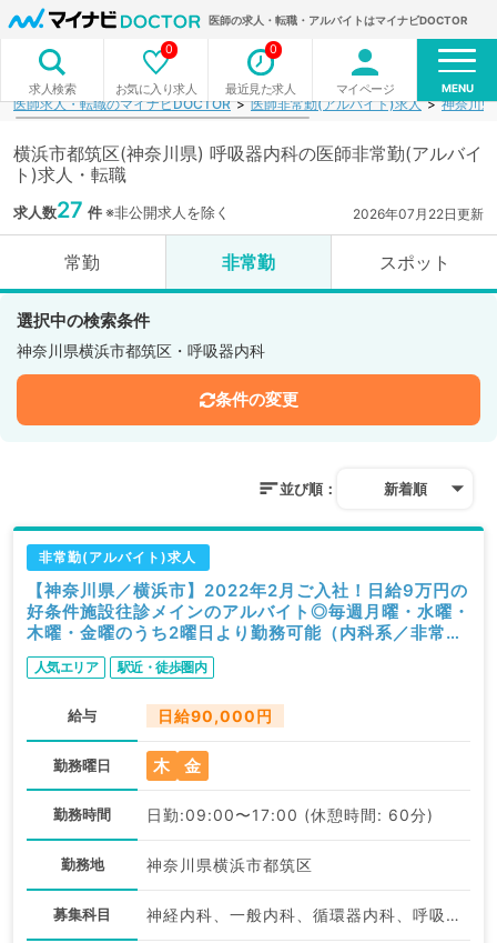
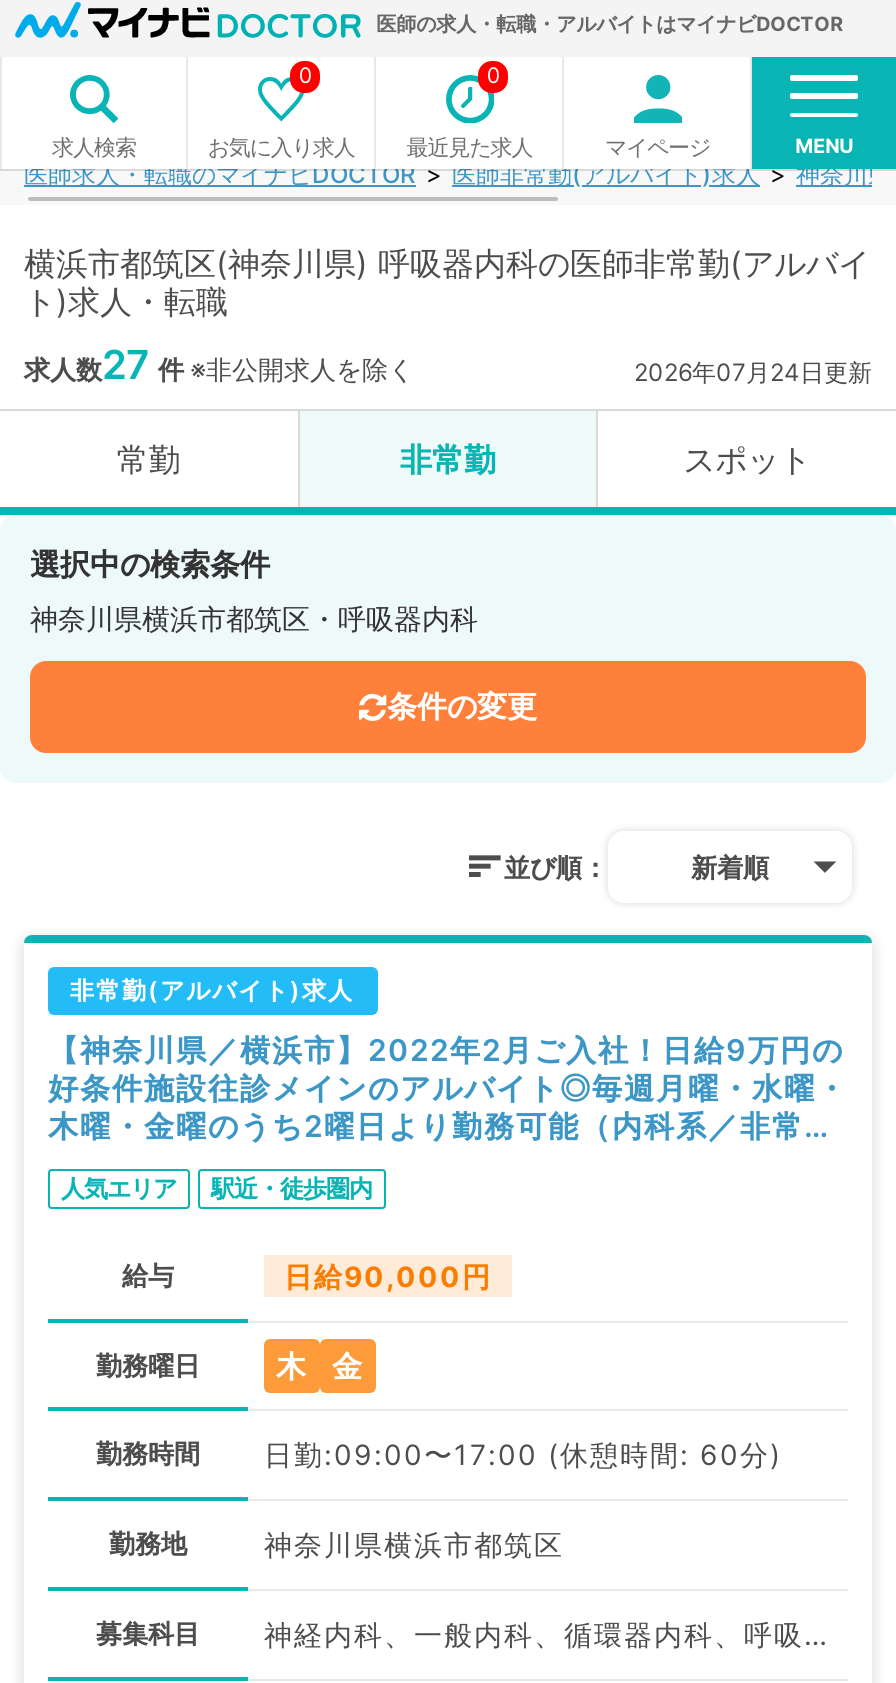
- 2026年07月22日更新
+ 2026年07月24日更新
